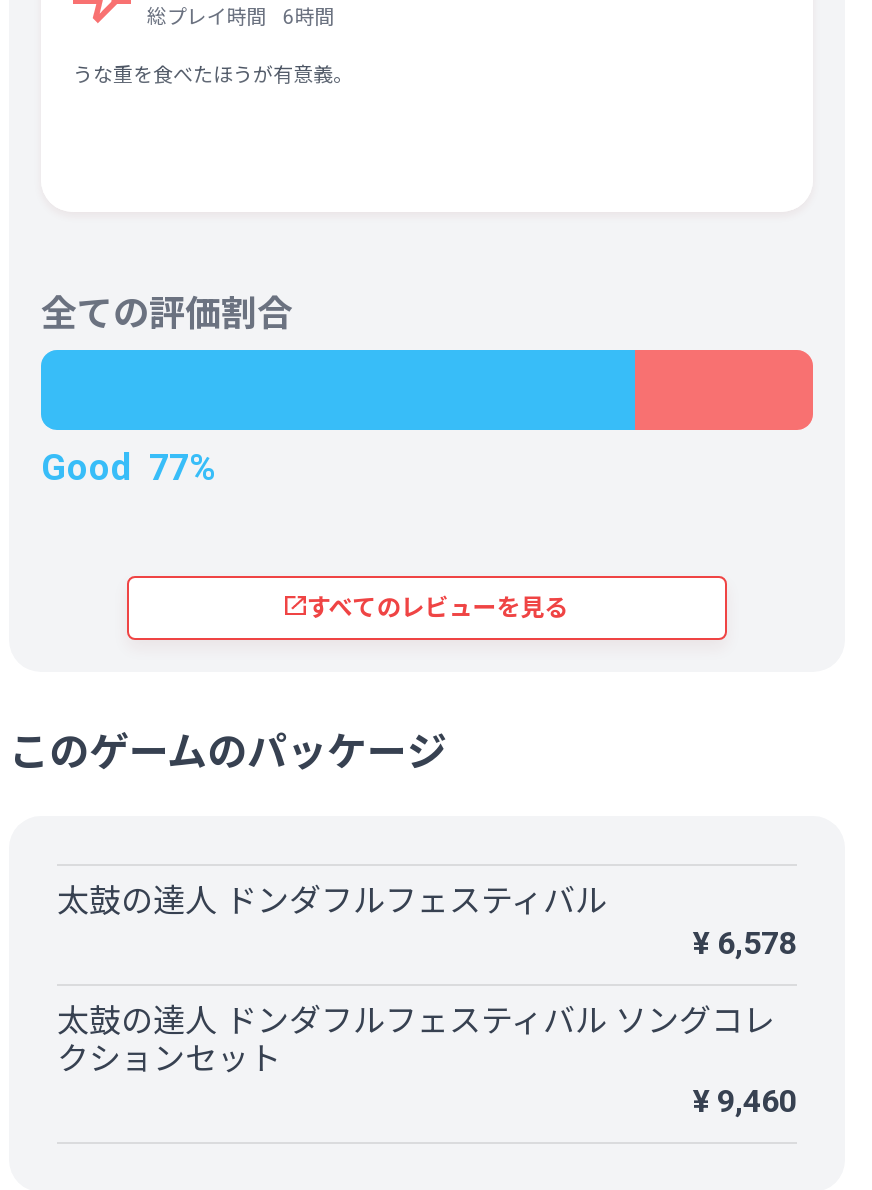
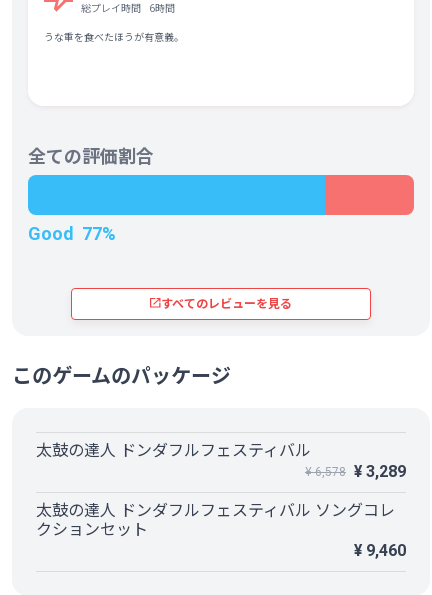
- ¥ 6,578
+ ¥ 6,578 ¥ 3,289
